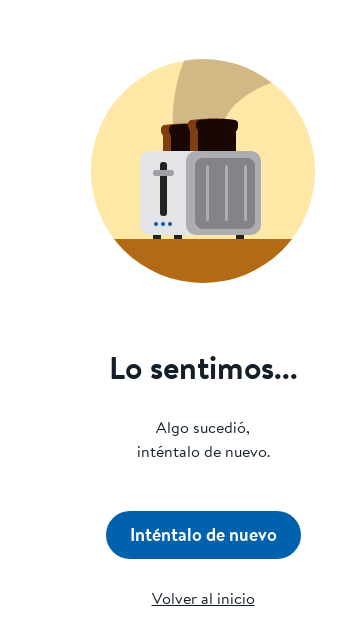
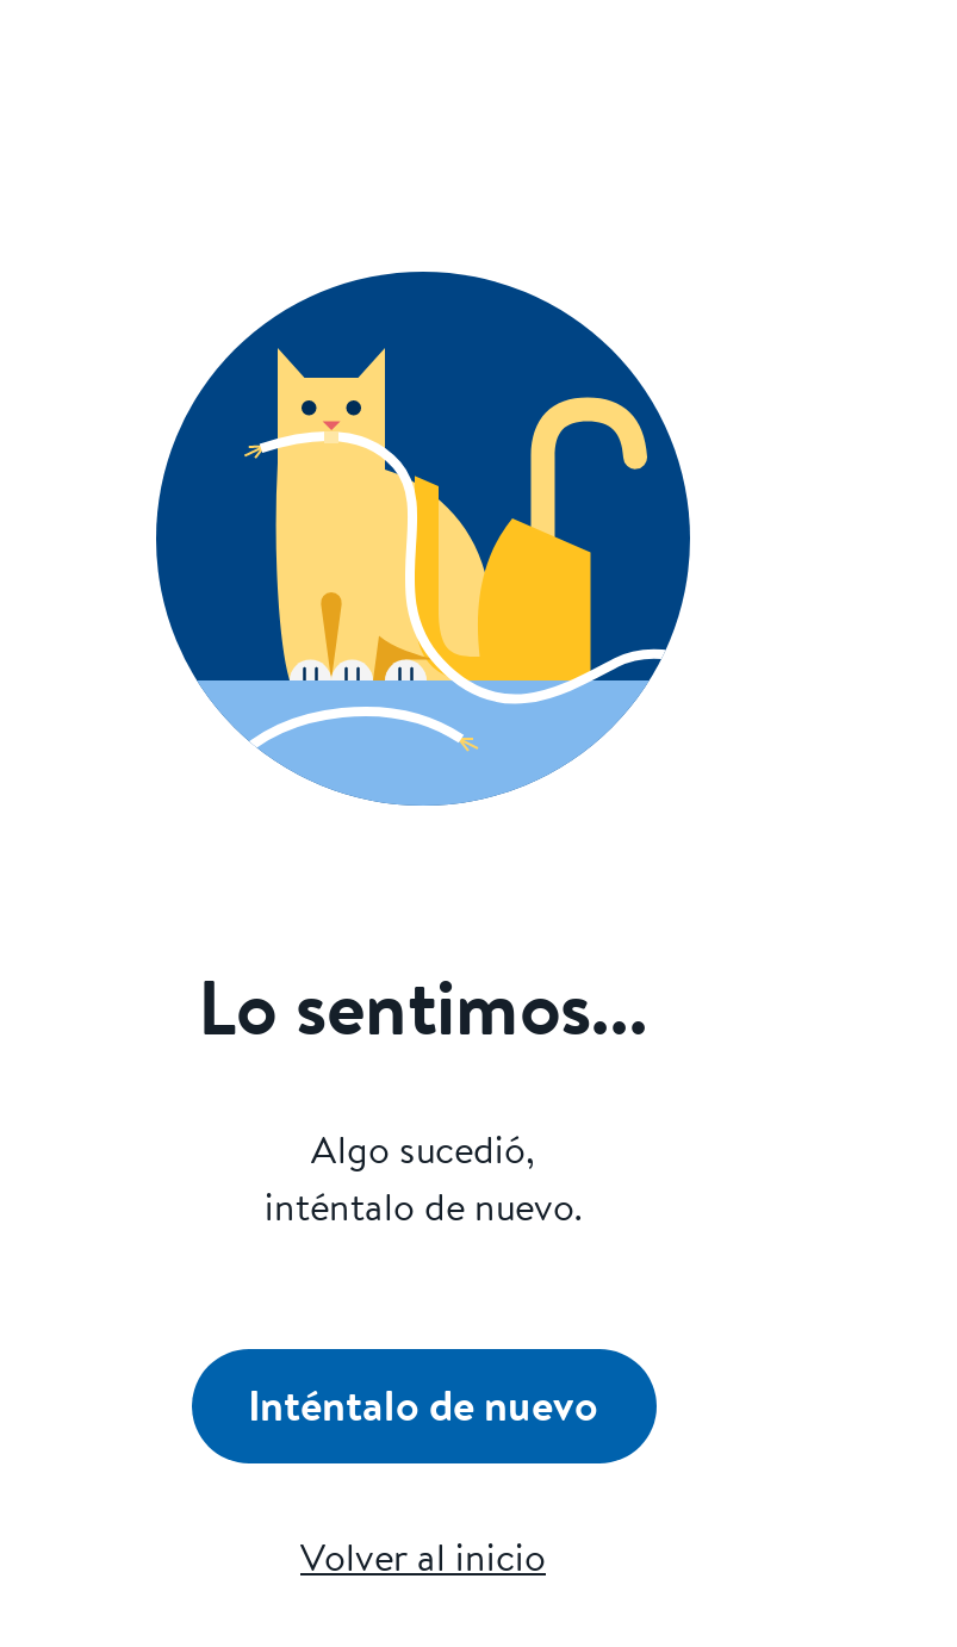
- [image]
+ [image]
